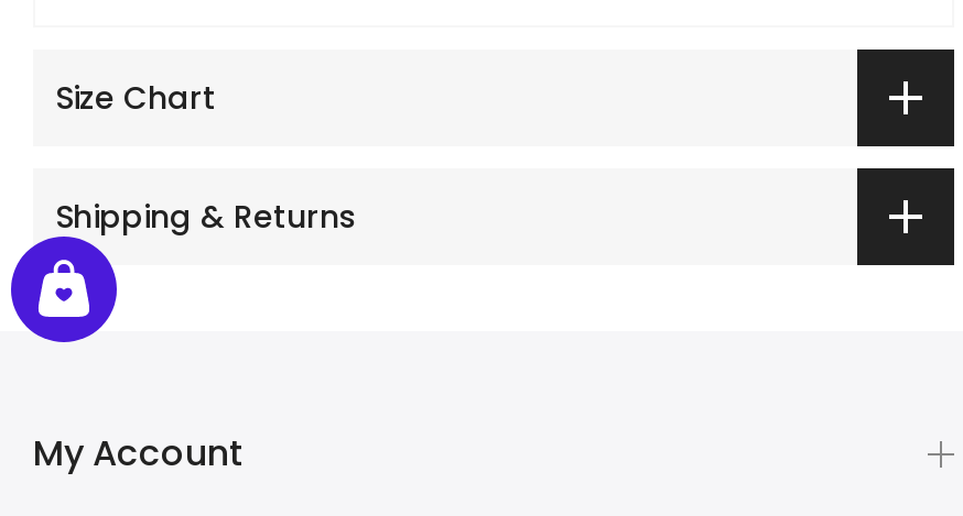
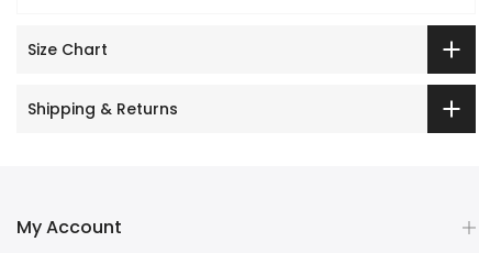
- [image]
